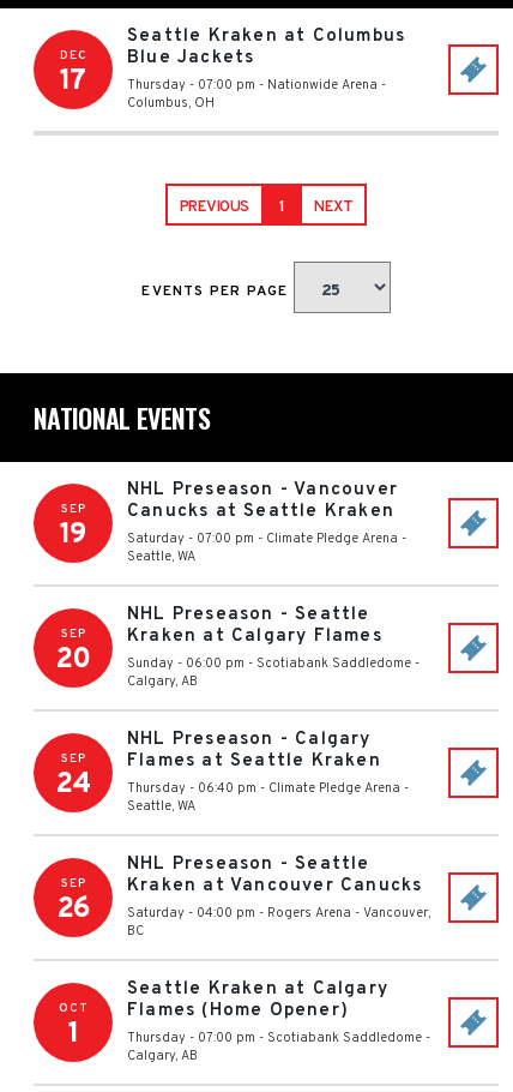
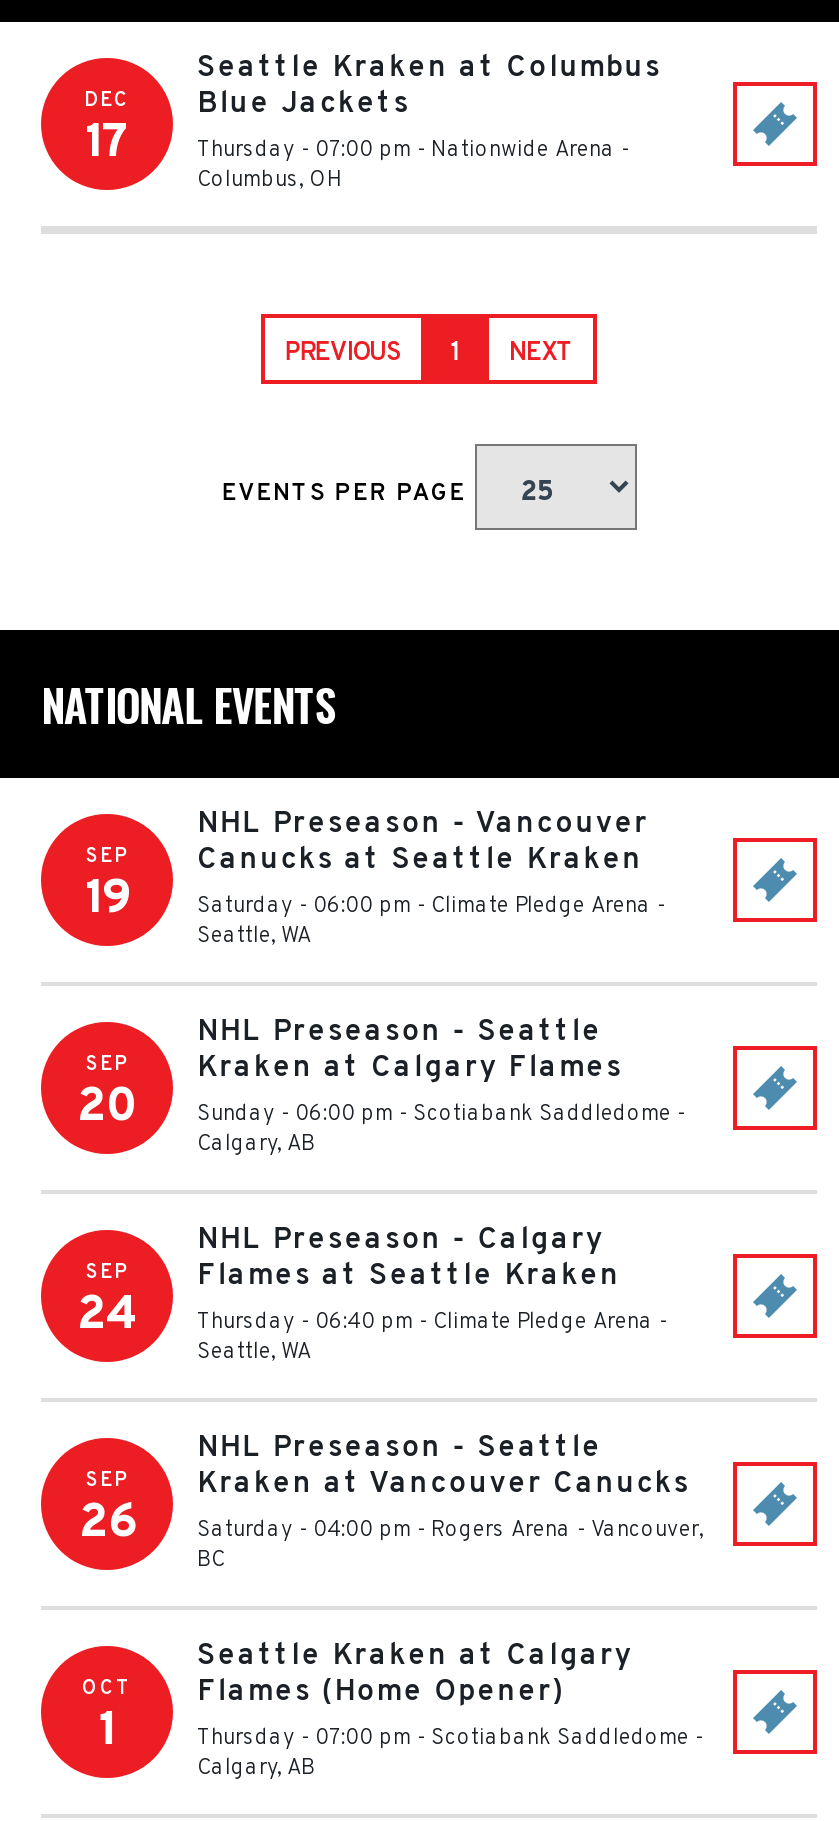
- Saturday - 07:00 pm - Climate Pledge Arena -
+ Saturday - 06:00 pm - Climate Pledge Arena -
